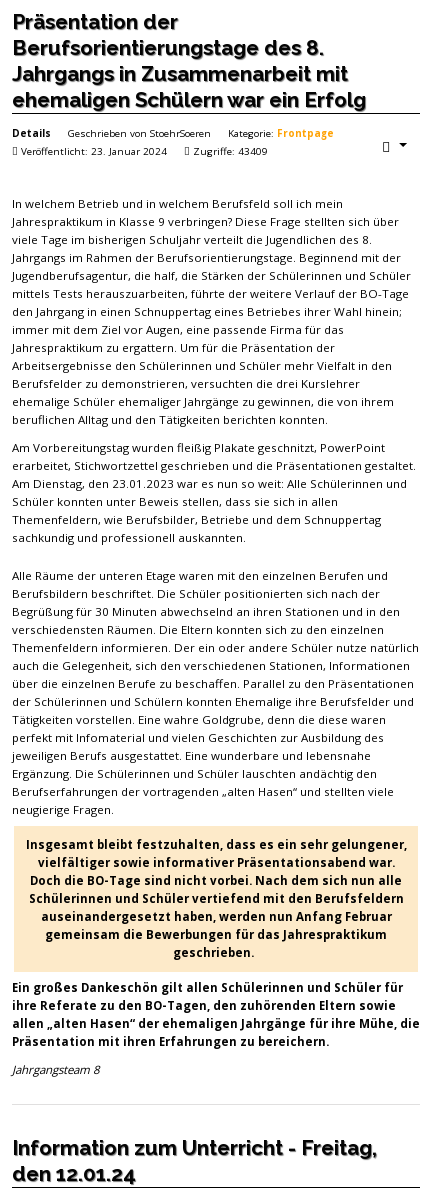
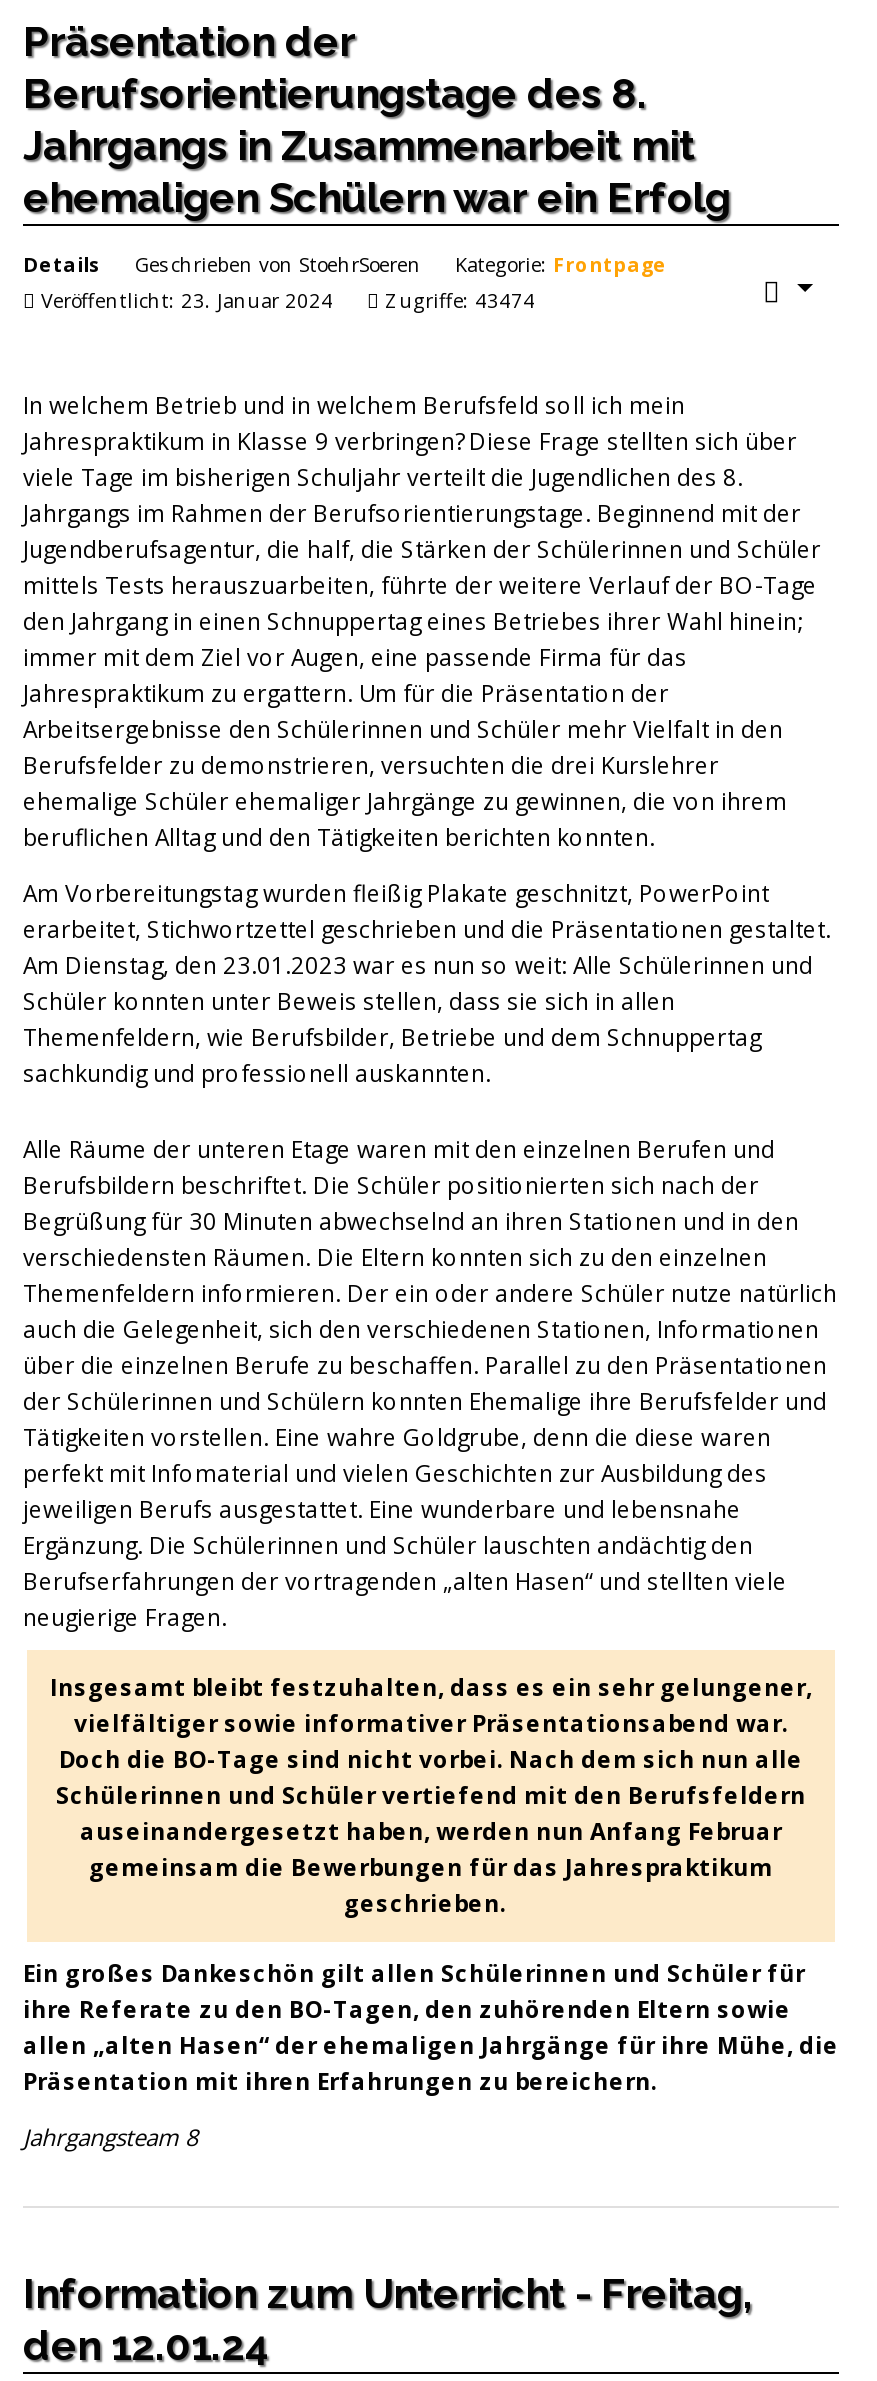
- Veröffentlicht: 23. Januar 2024 Zugriffe: 43409
+ Veröffentlicht: 23. Januar 2024 Zugriffe: 43474
